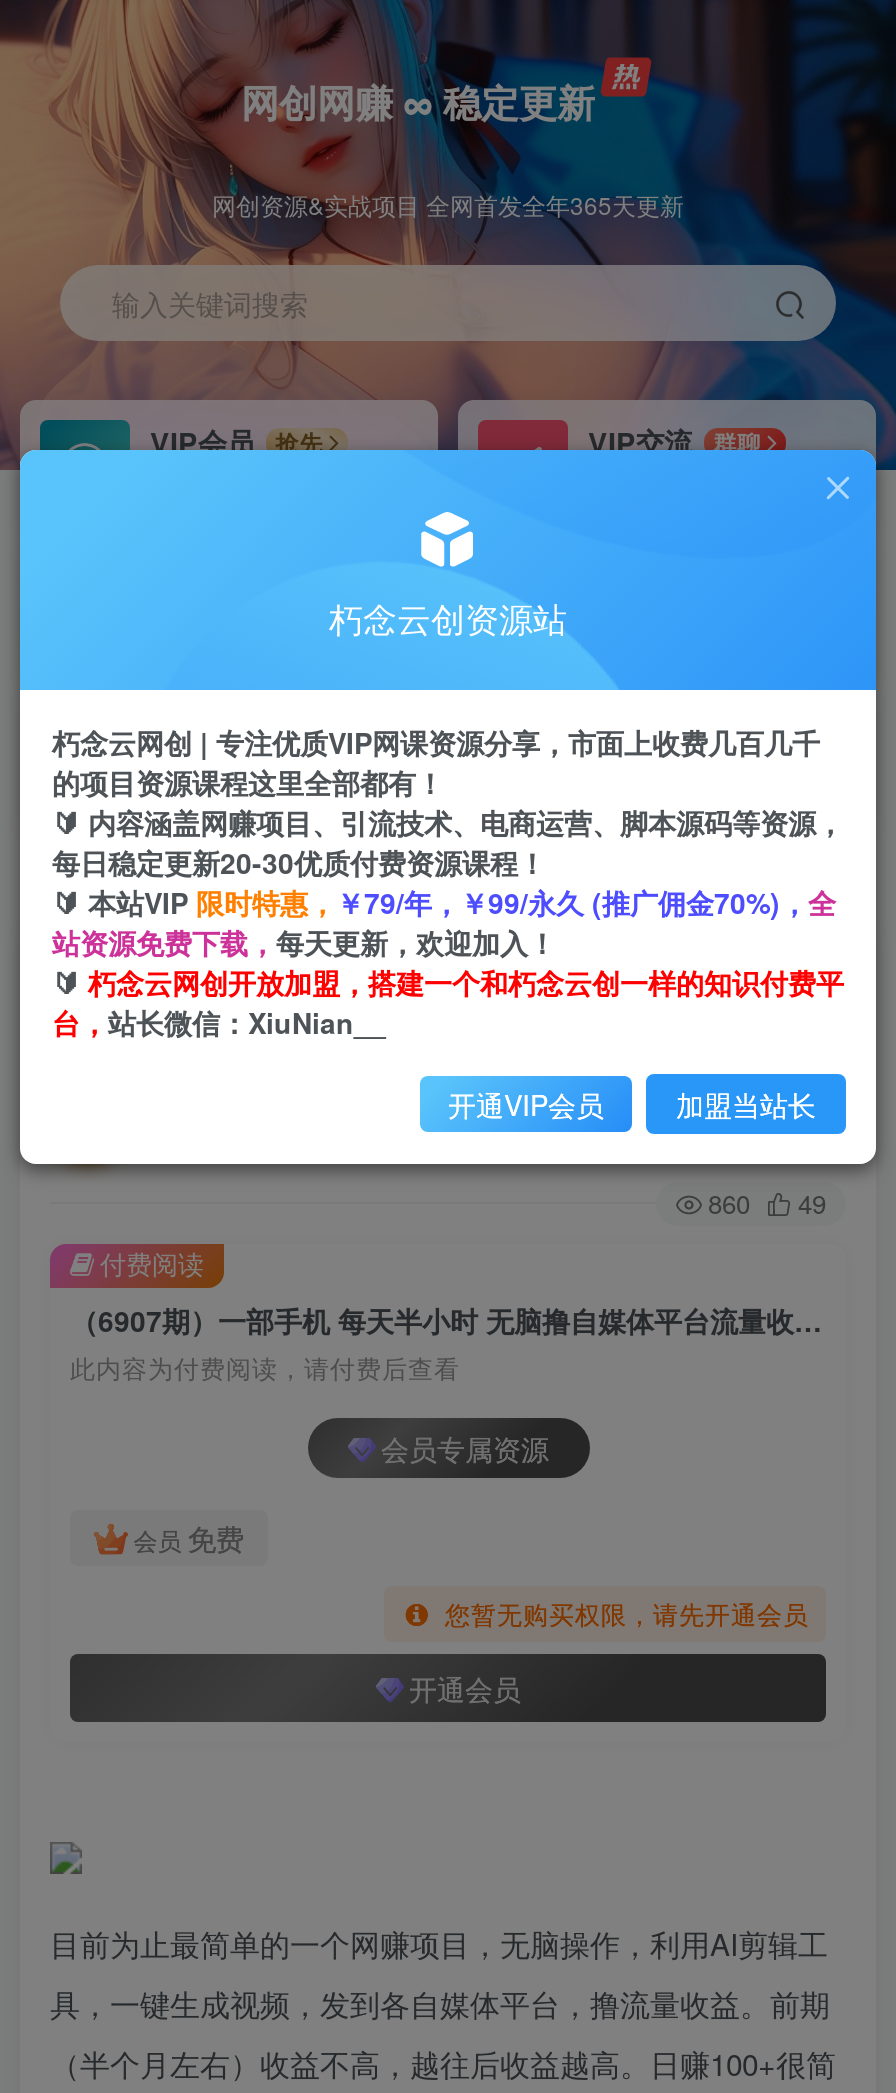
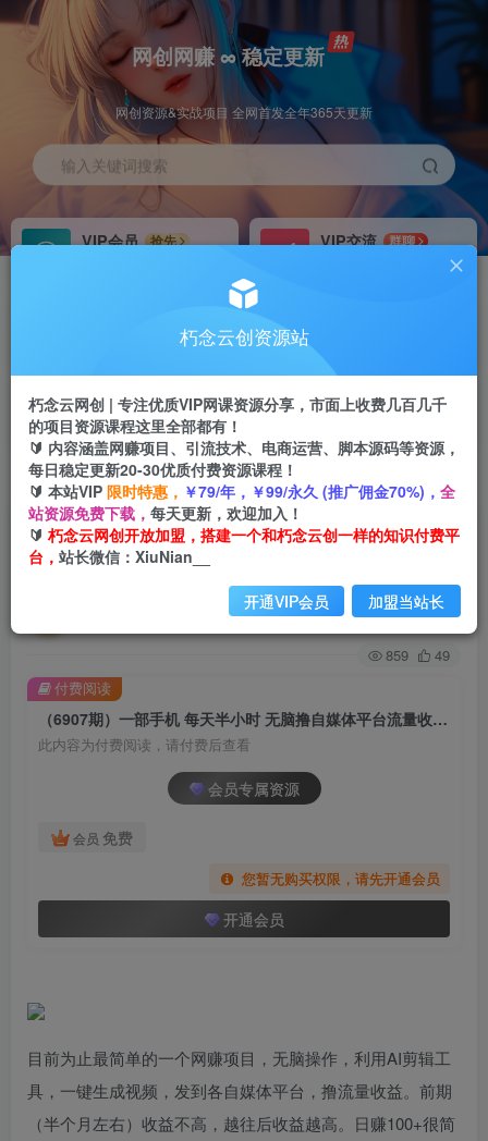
- 860 49
+ 859 49
